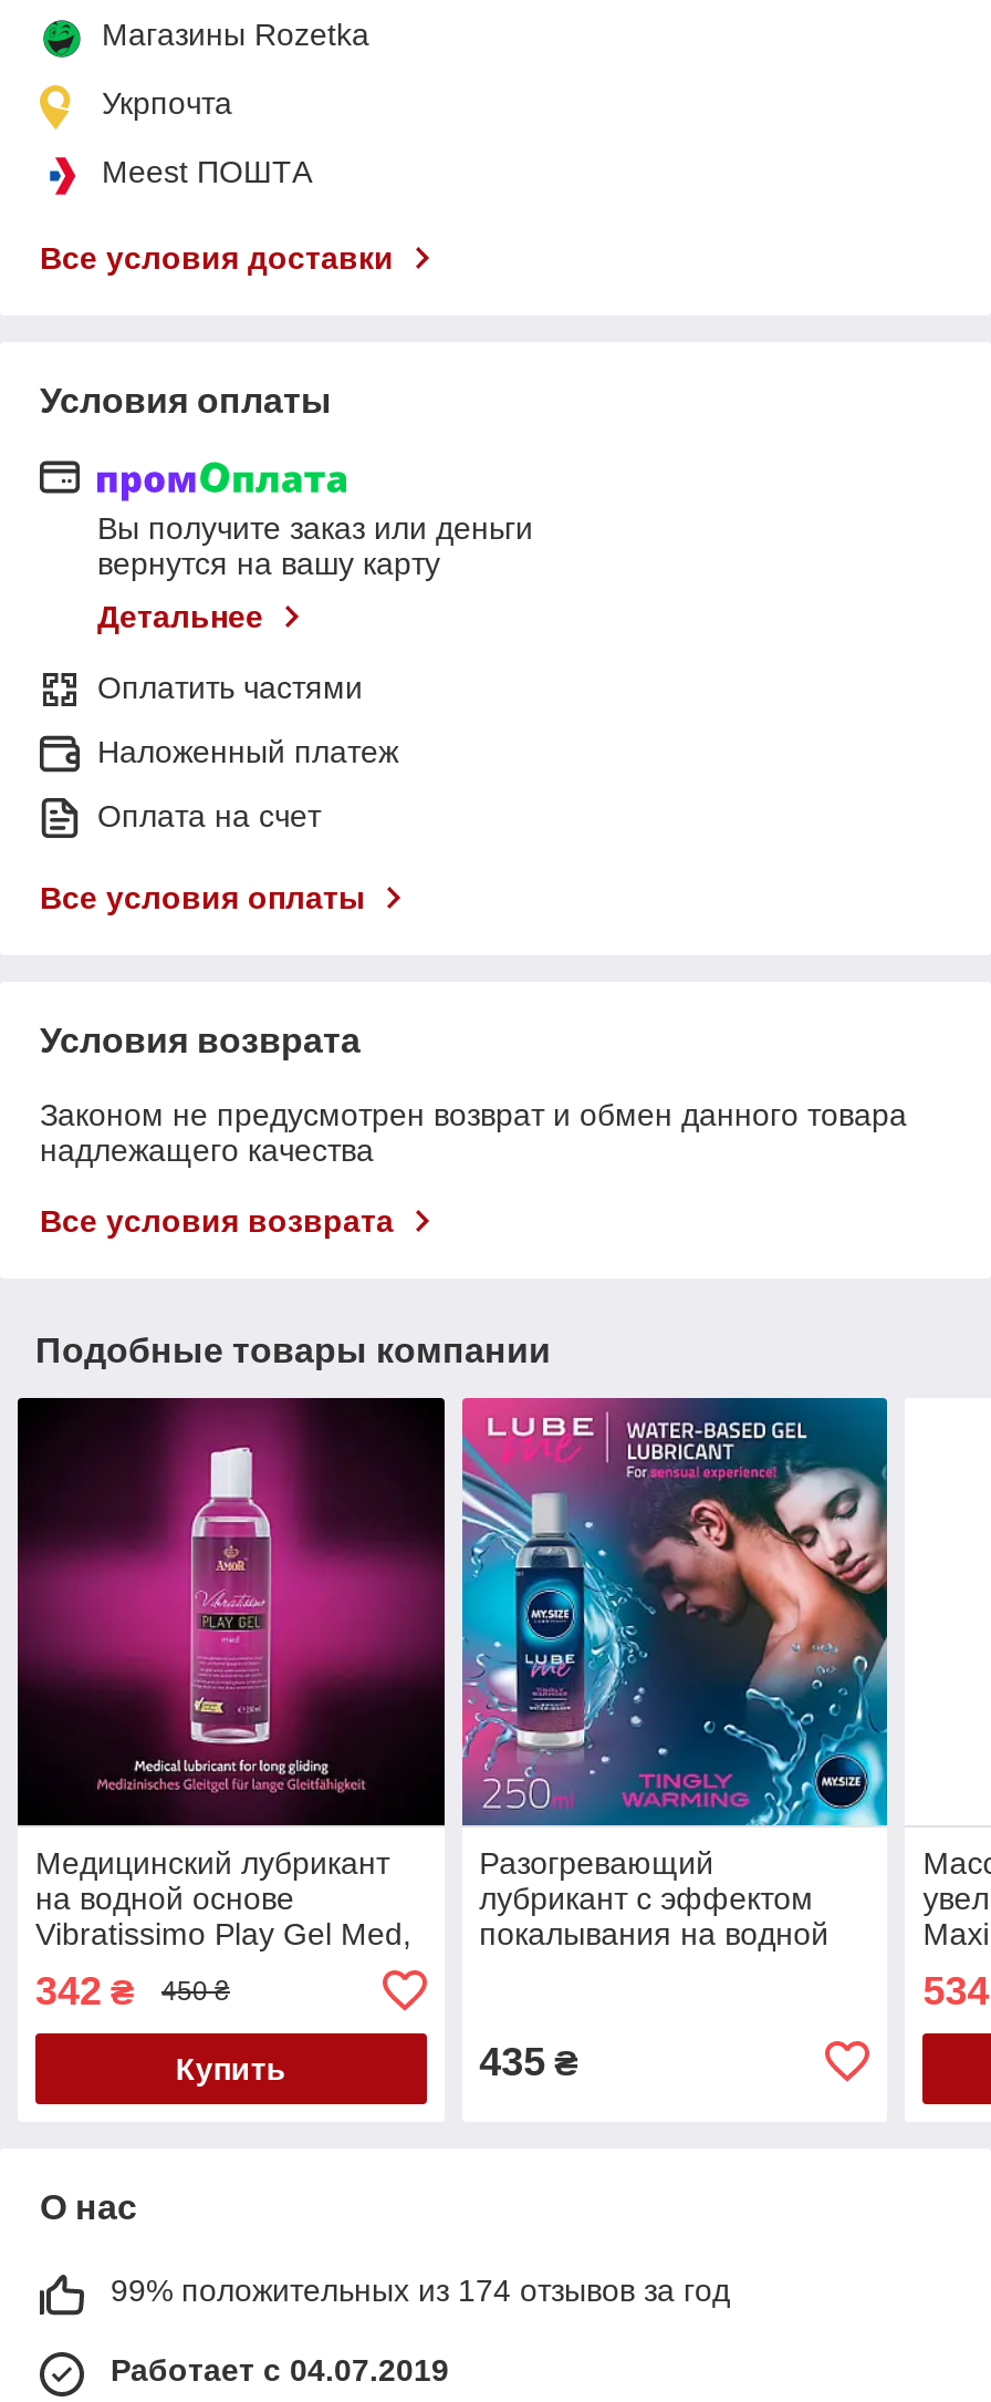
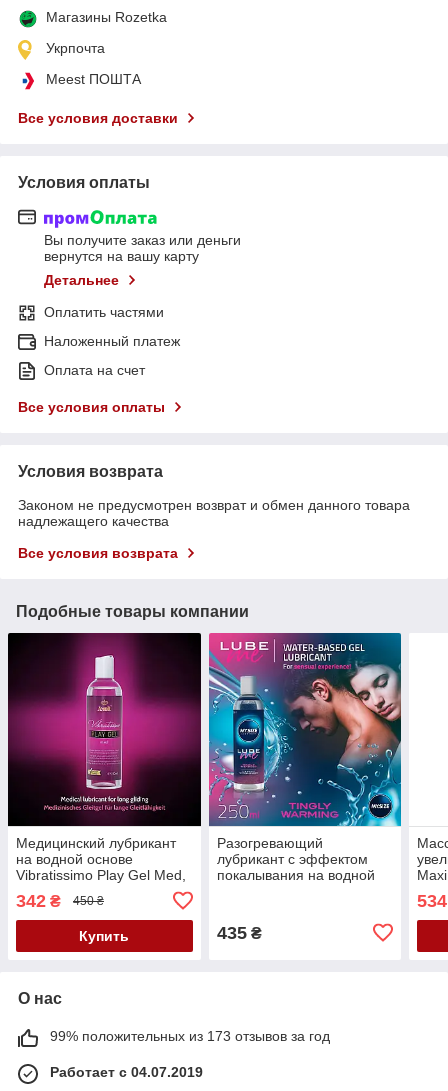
- 99% положительных из 174 отзывов за год
+ 99% положительных из 173 отзывов за год
